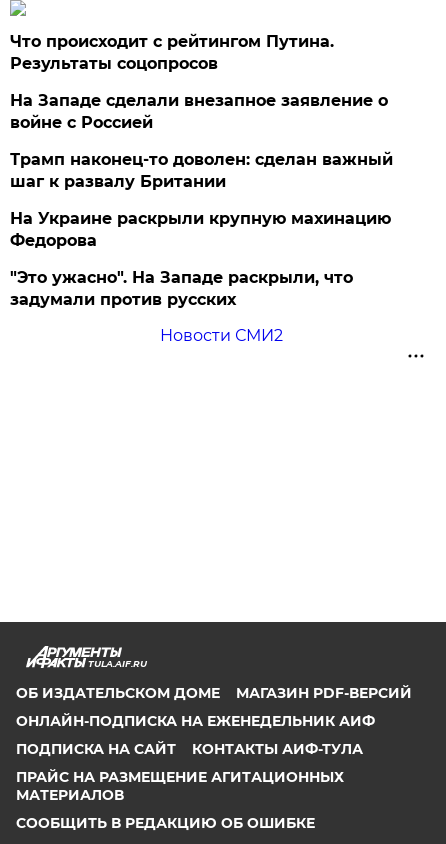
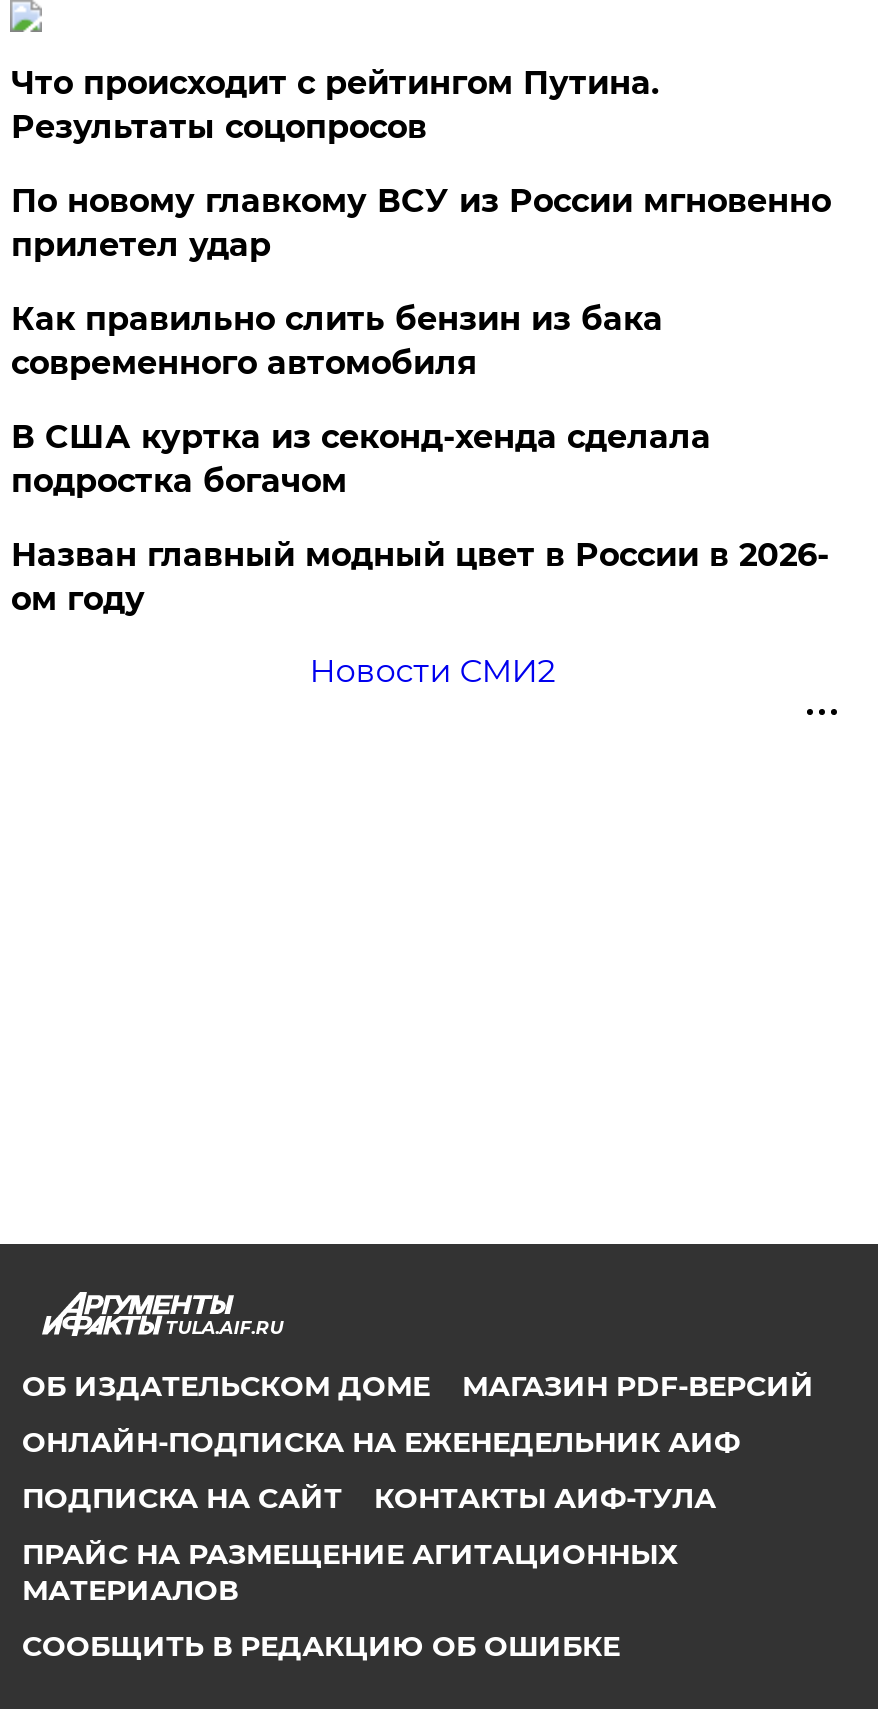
- На Западе сделали внезапное заявление о
- войне с Россией
+ По новому главкому ВСУ из России мгновенно
+ прилетел удар

- Трамп наконец-то доволен: сделан важный
- шаг к развалу Британии
+ Как правильно слить бензин из бака
+ современного автомобиля

- На Украине раскрыли крупную махинацию
- Федорова
+ В США куртка из секонд-хенда сделала
+ подростка богачом

- "Это ужасно". На Западе раскрыли, что
- задумали против русских
+ Назван главный модный цвет в России в 2026-
+ ом году
